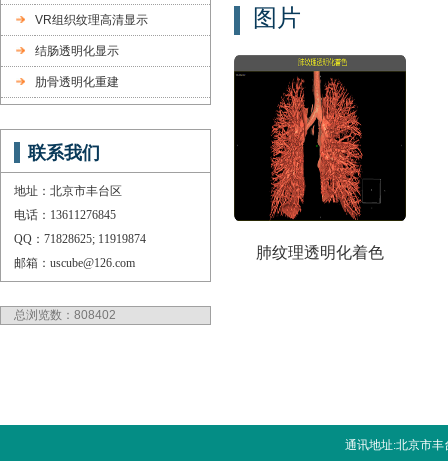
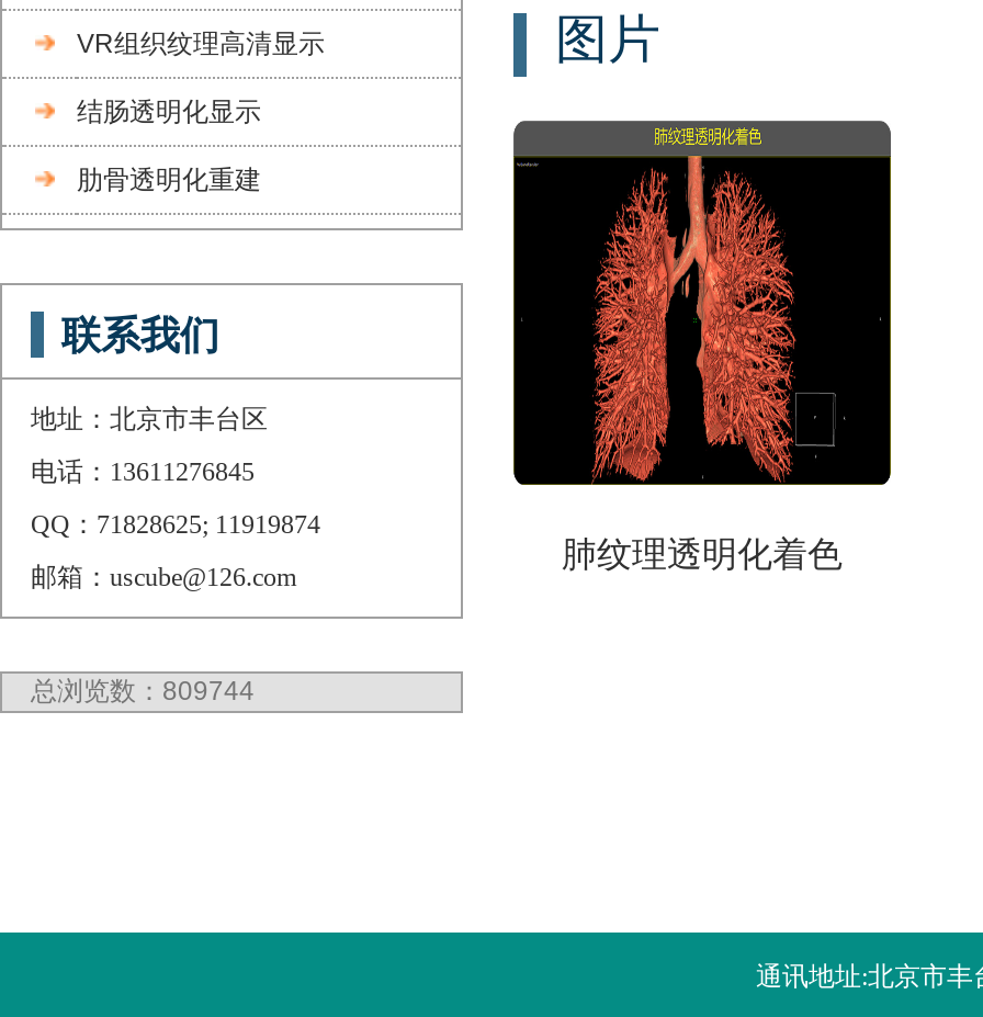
- 总浏览数：808402
+ 总浏览数：809744
